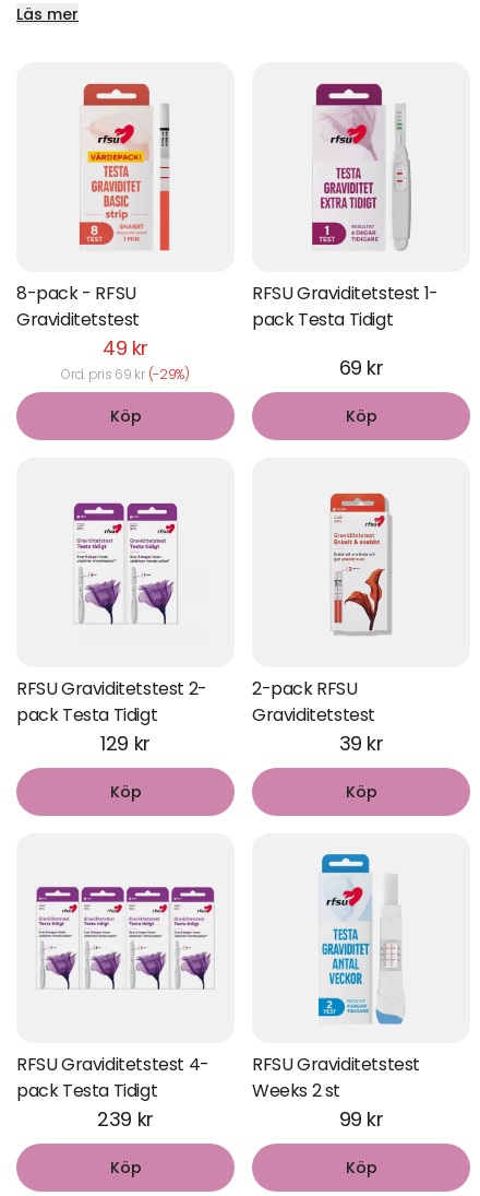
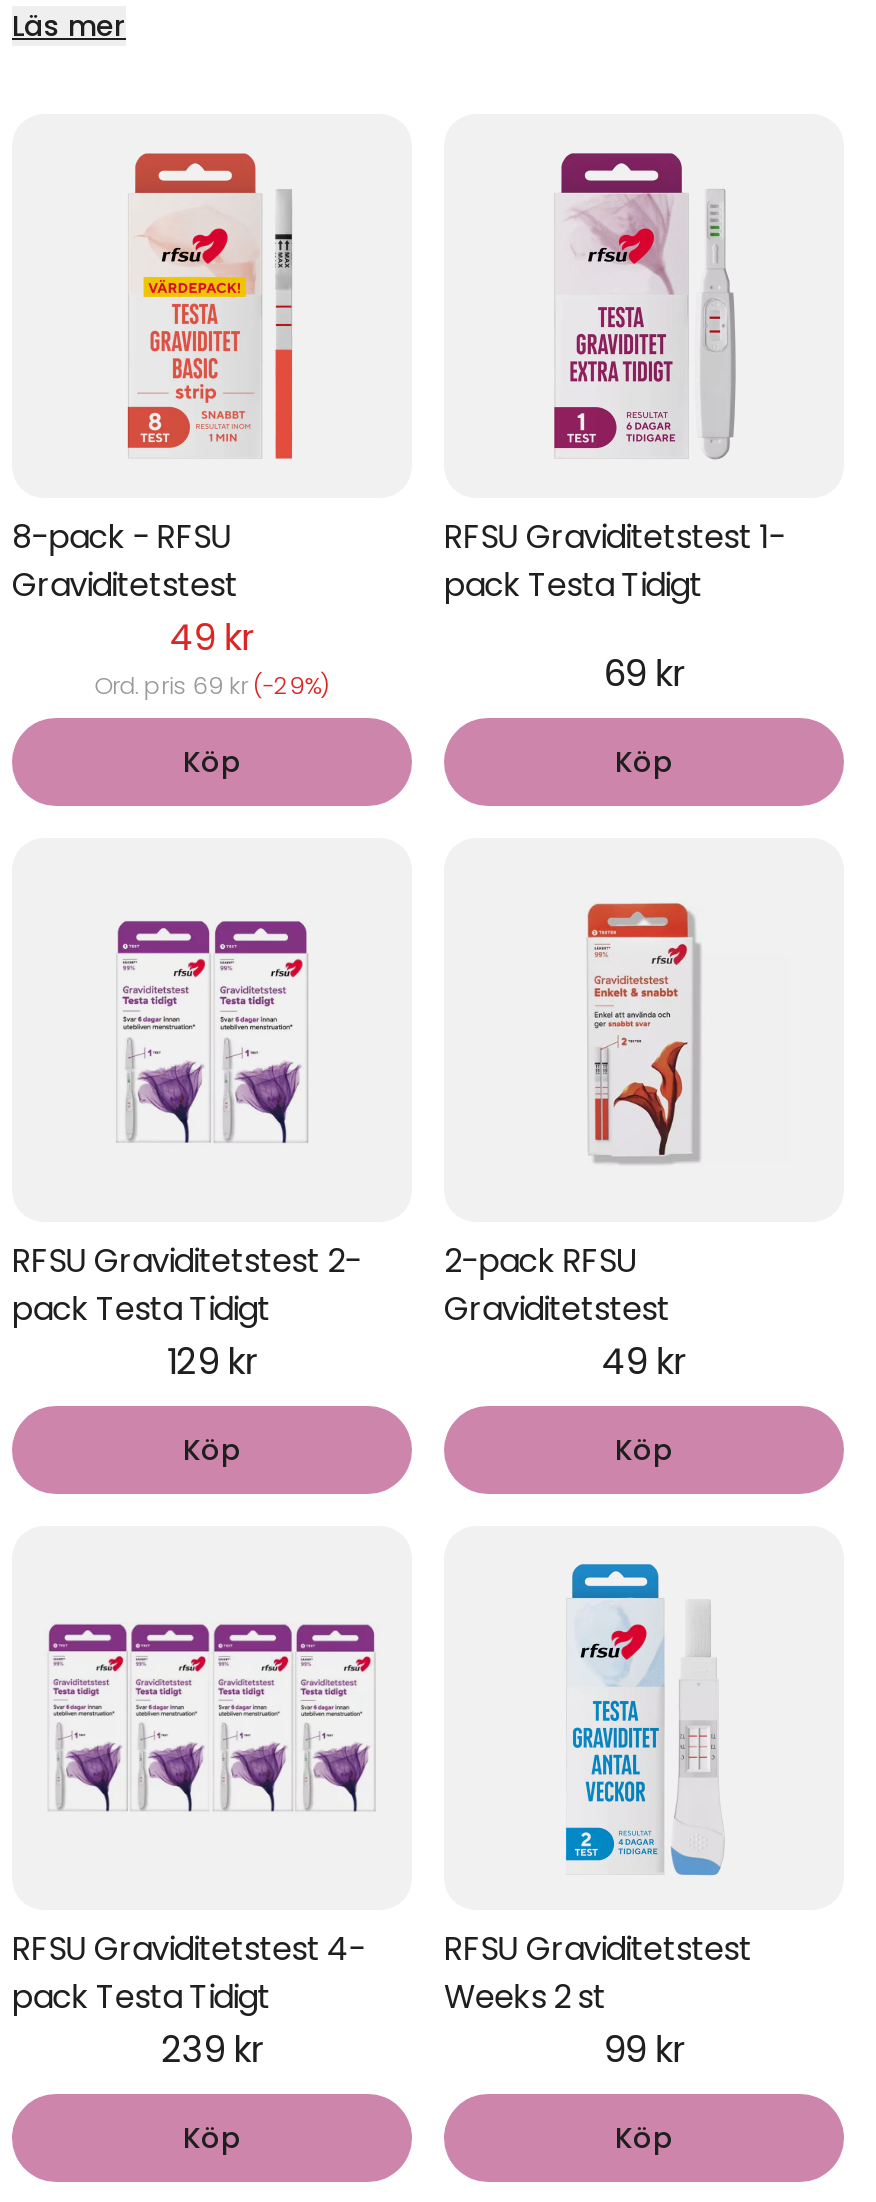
- 39 kr
+ 49 kr
